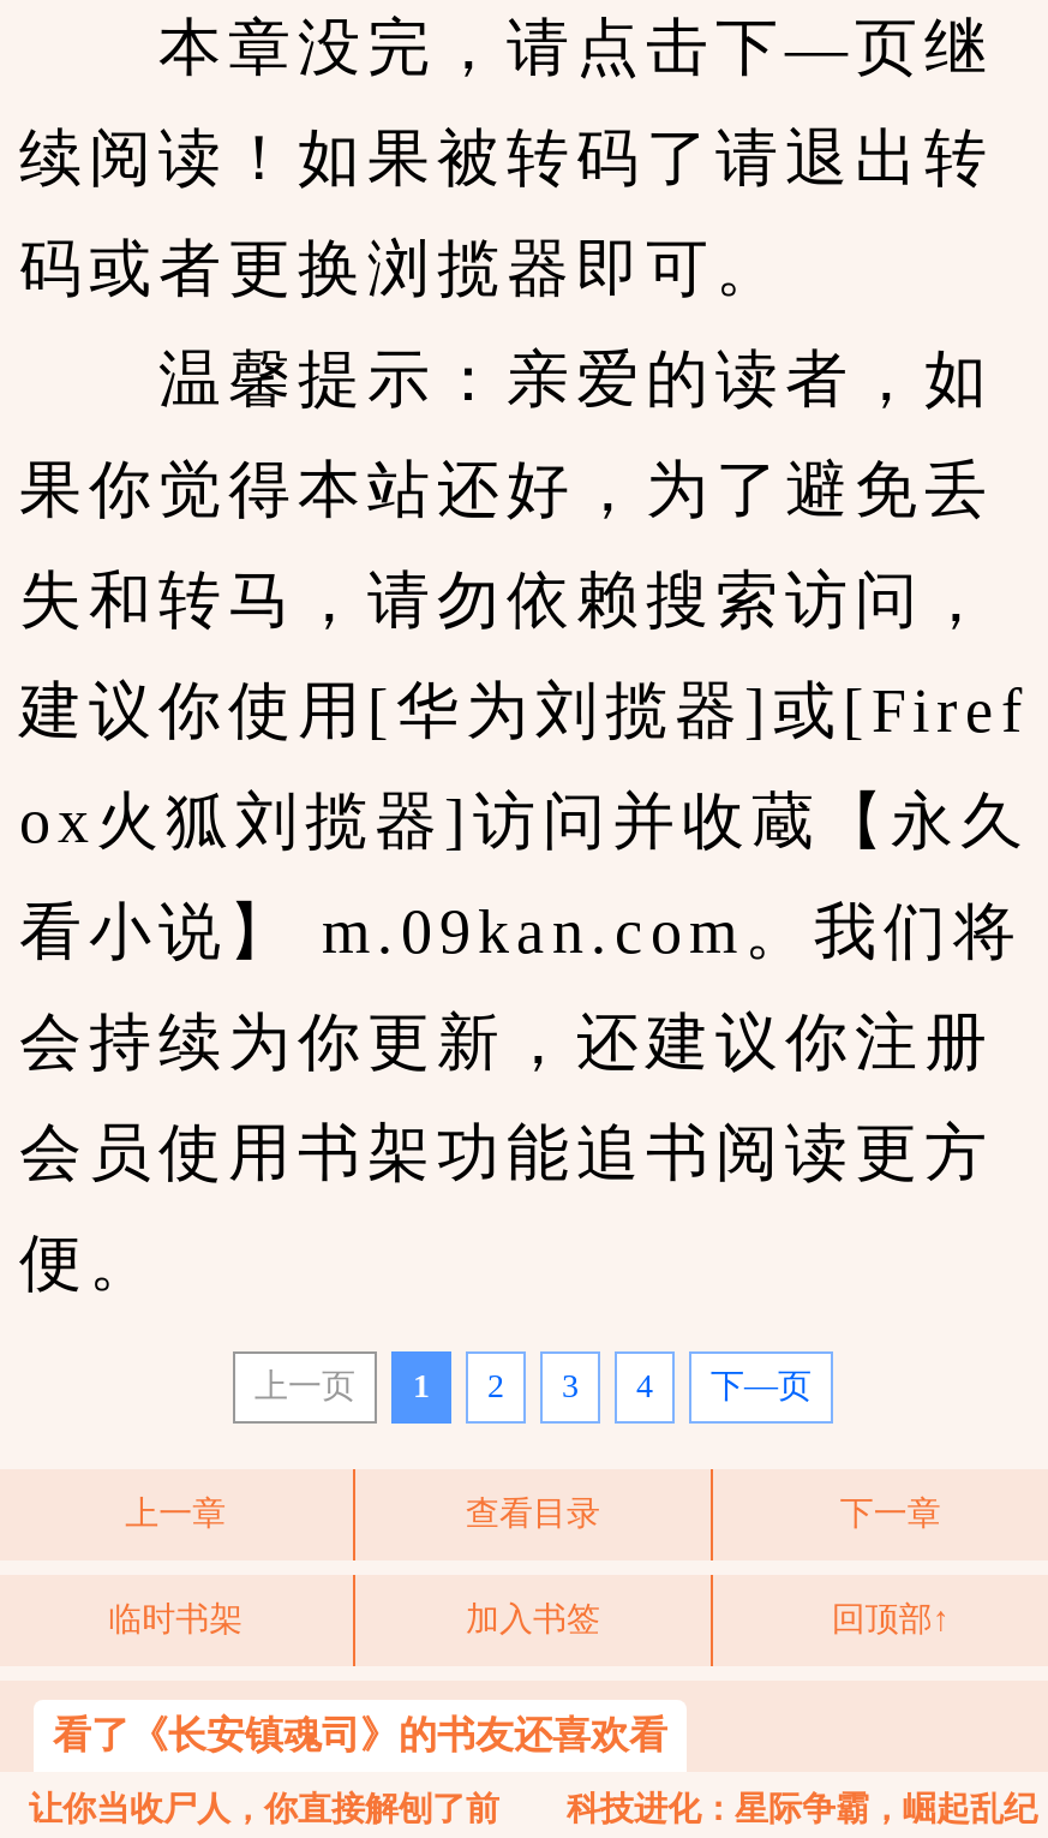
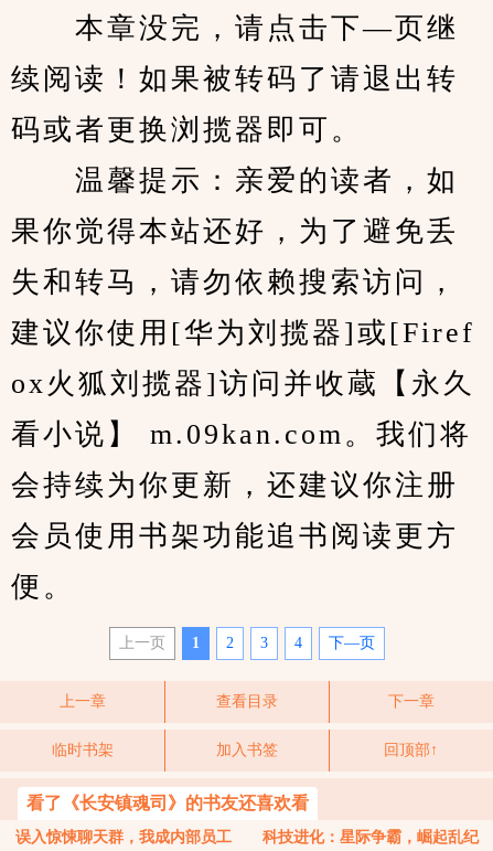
- 让你当收尸人，你直接解刨了前
+ 误入惊悚聊天群，我成内部员工
